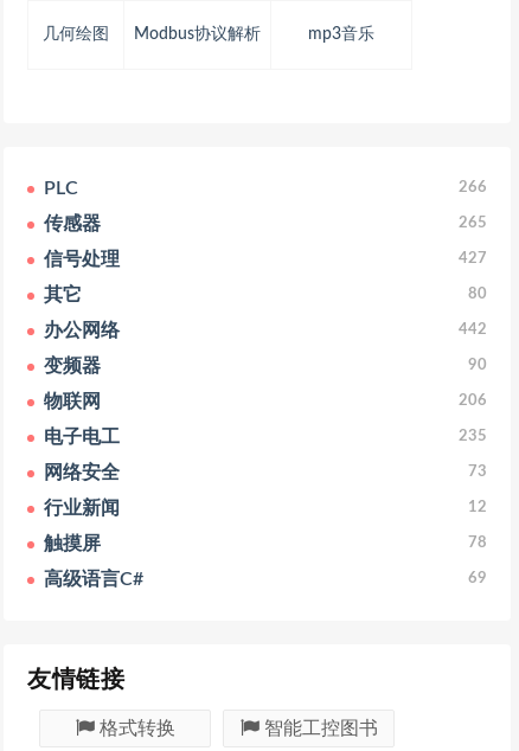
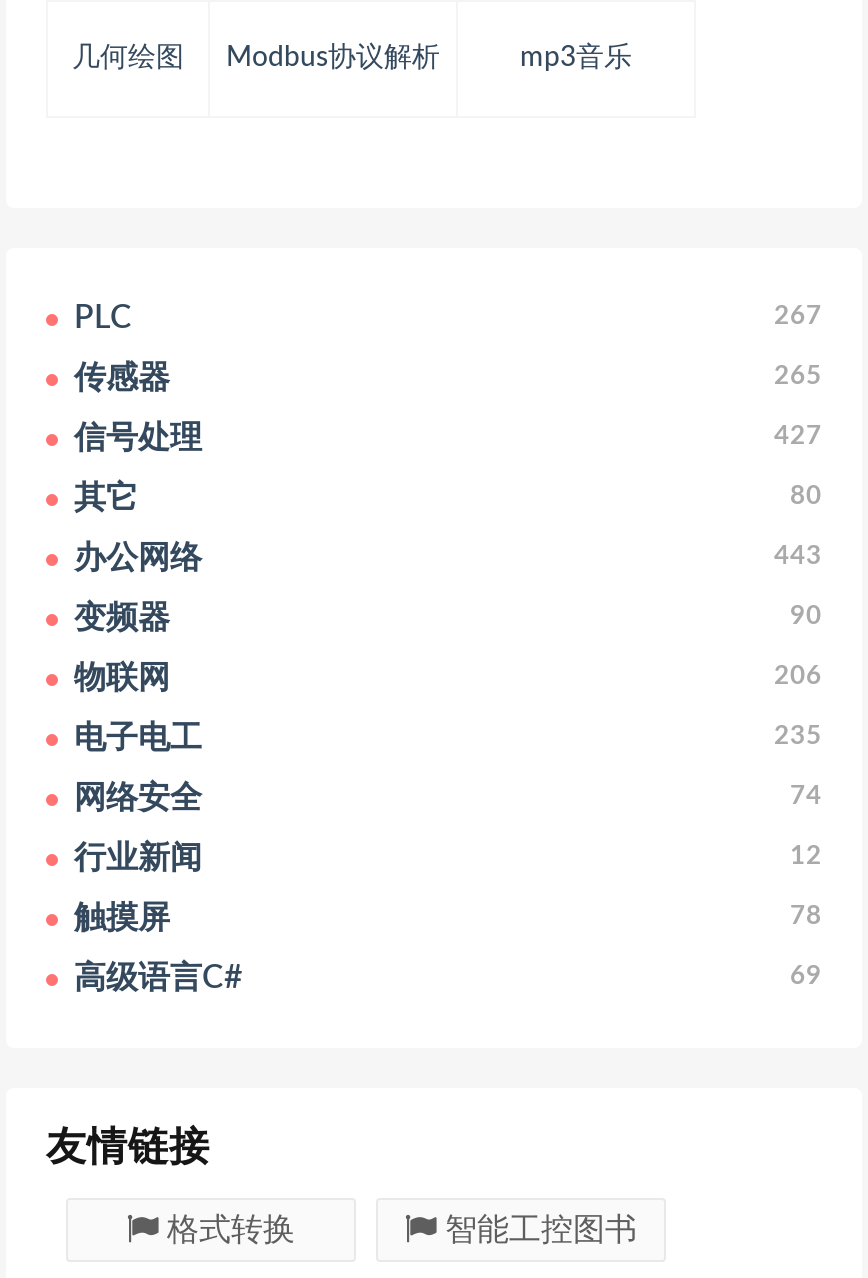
- 266
+ 267

- 442
+ 443

- 73
+ 74
